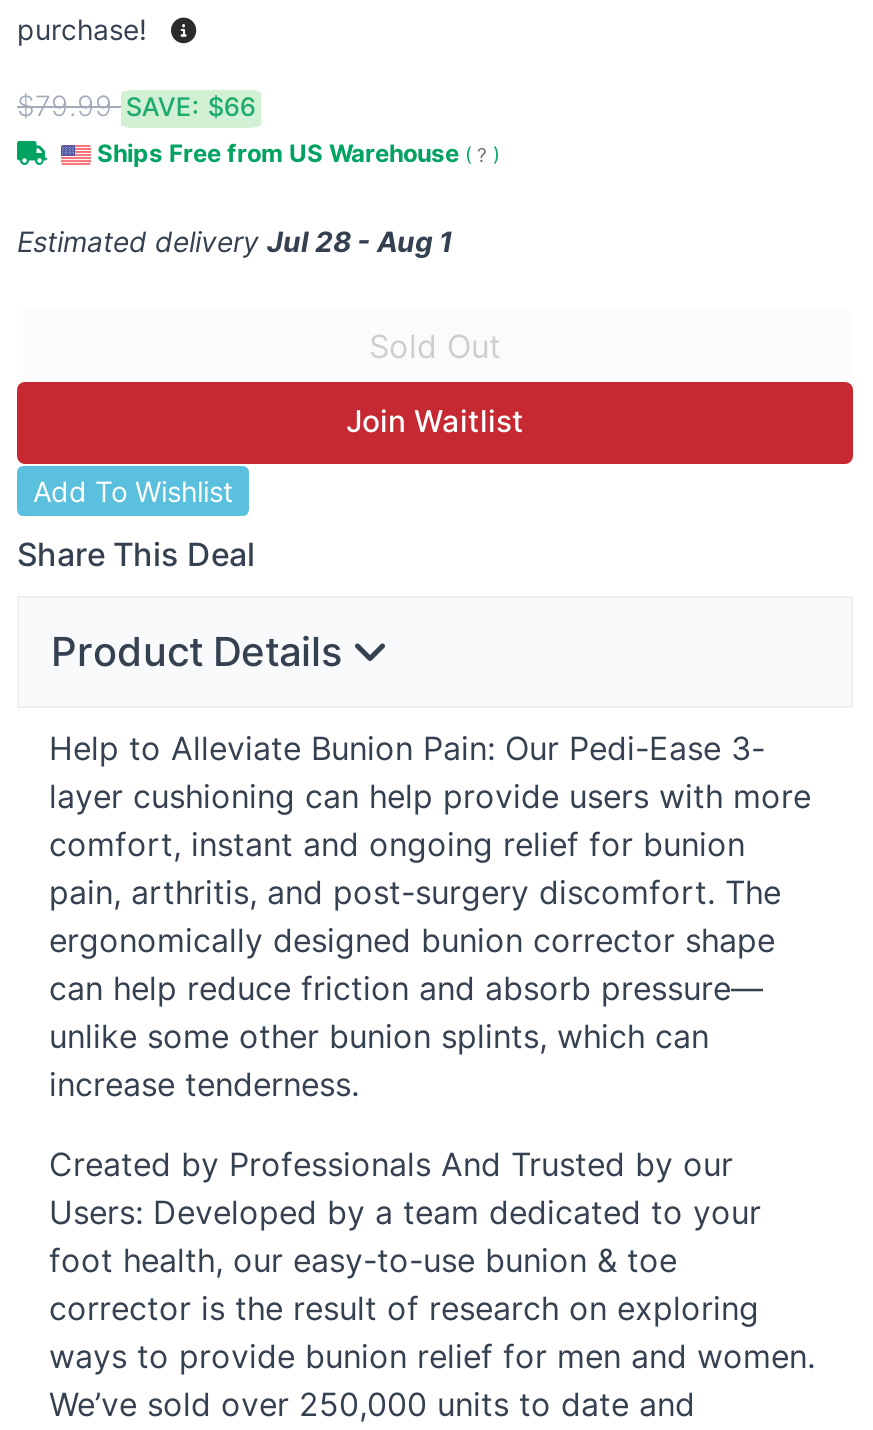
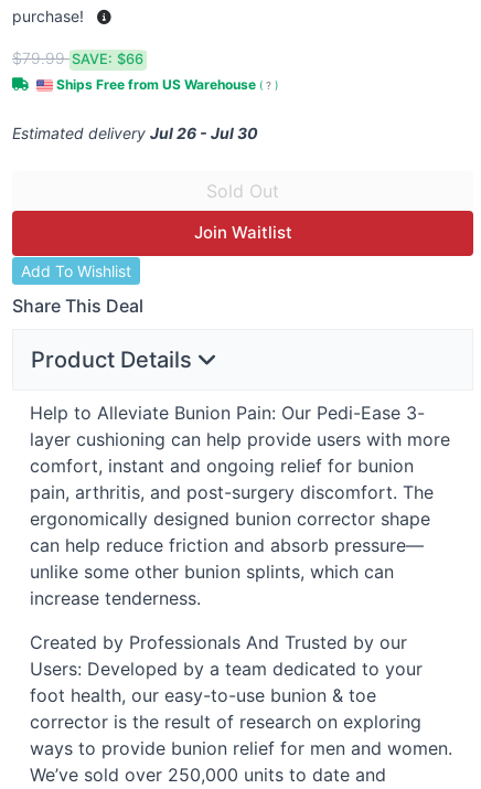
- Estimated delivery Jul 28 - Aug 1
+ Estimated delivery Jul 26 - Jul 30
